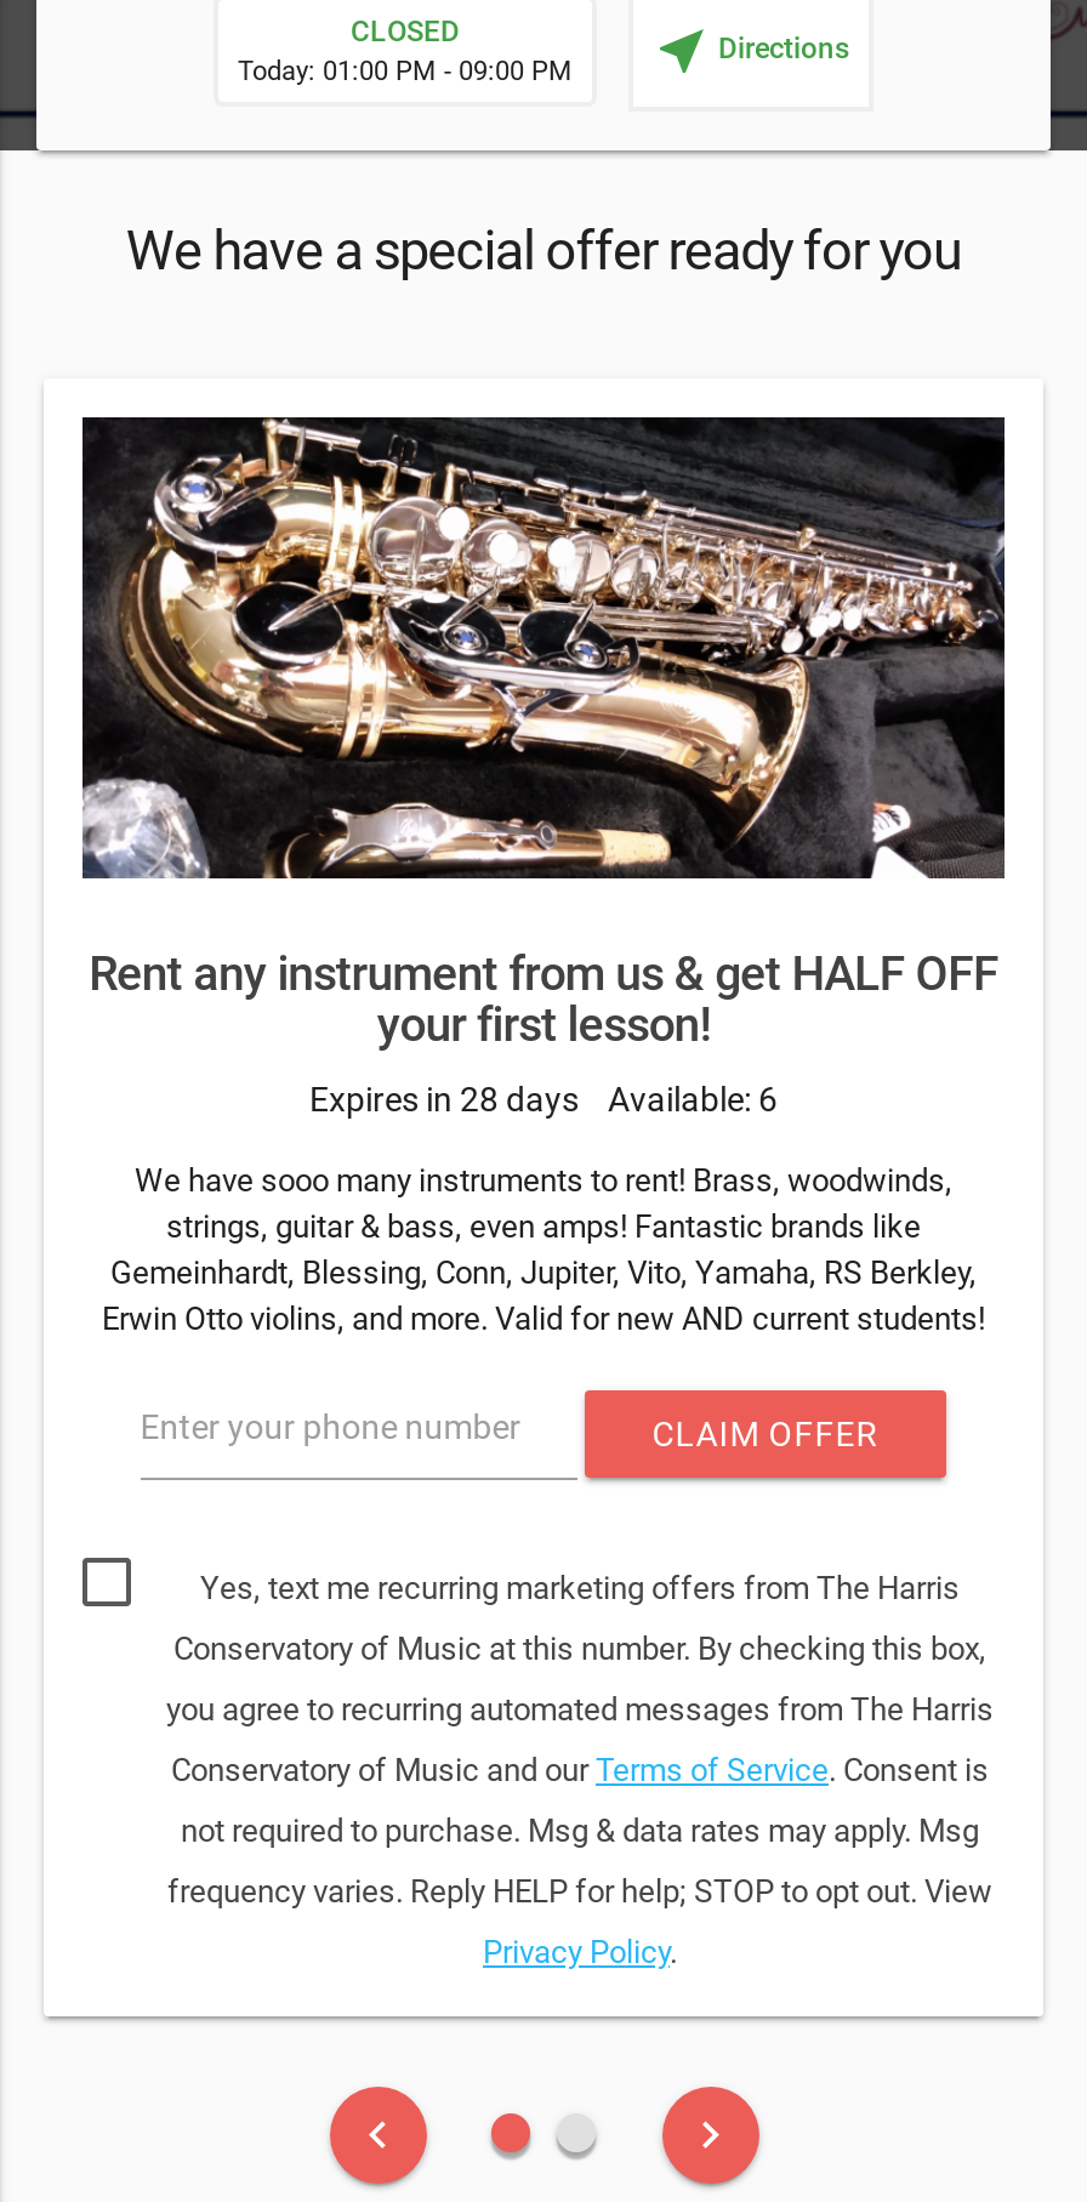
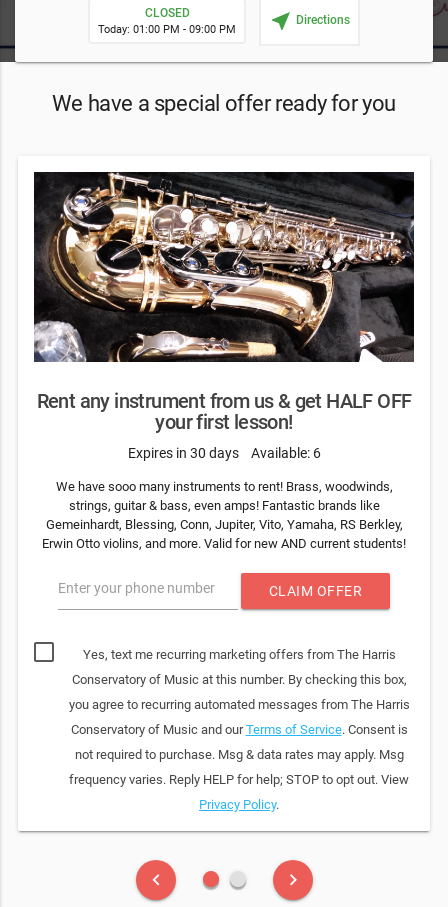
- Expires in 28 days
+ Expires in 30 days
